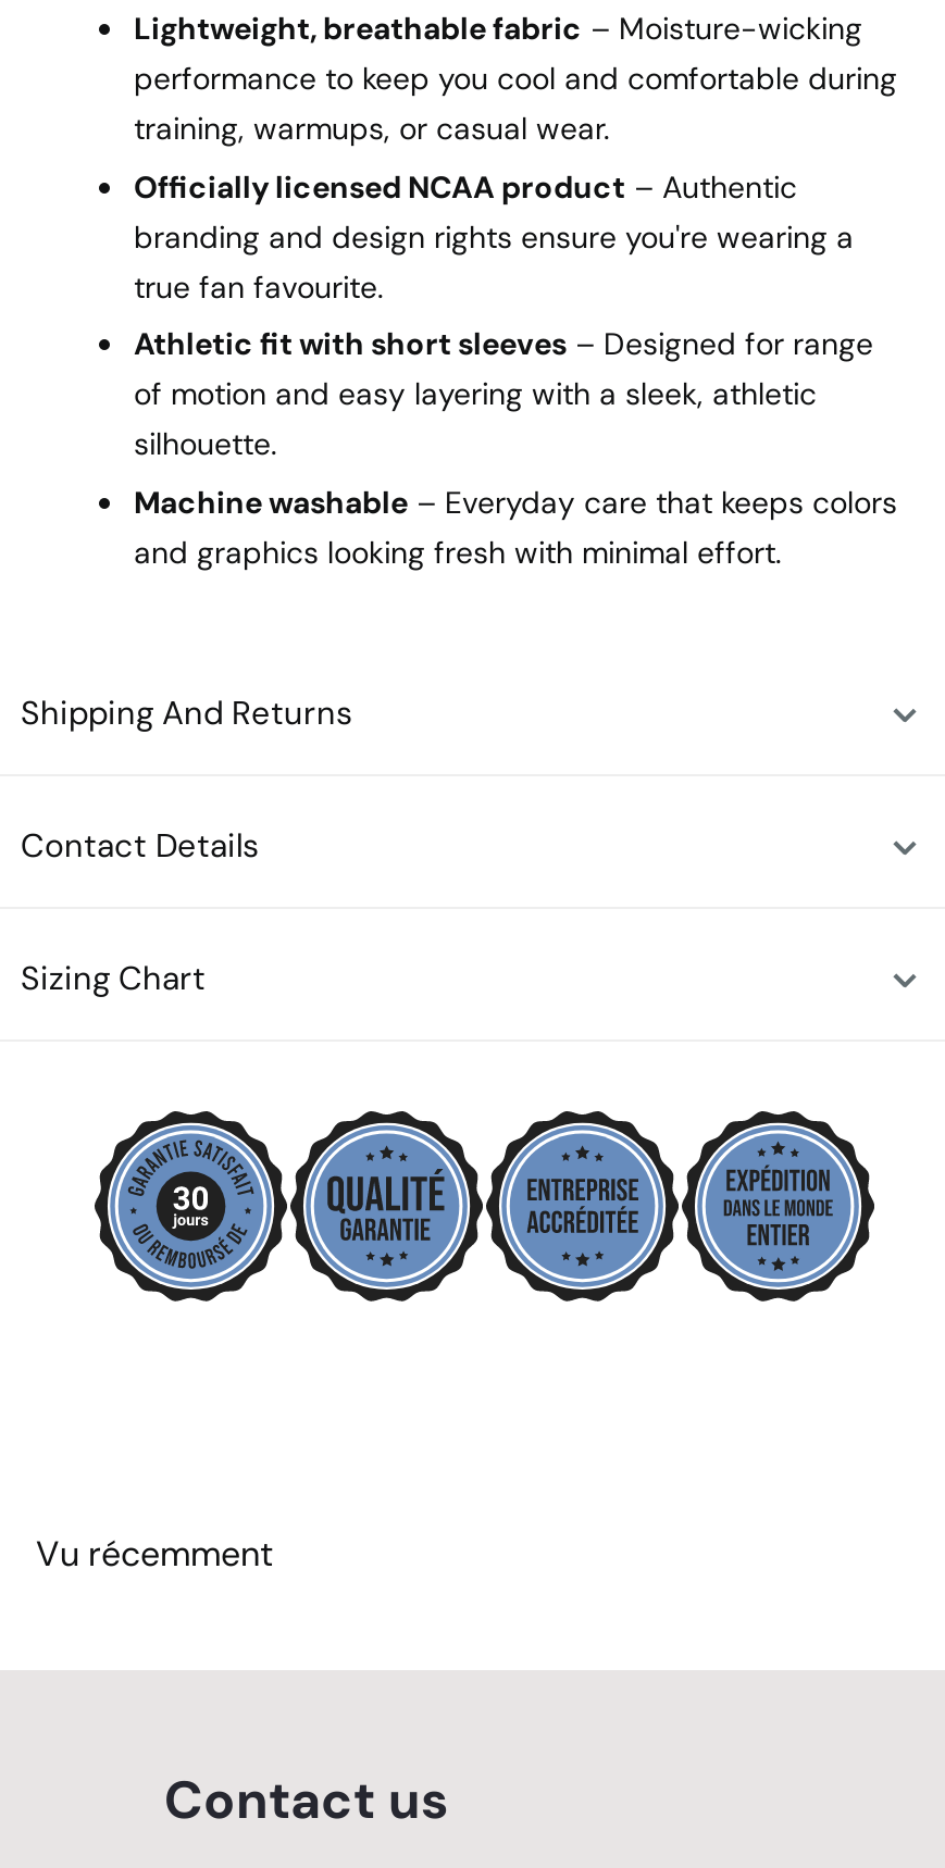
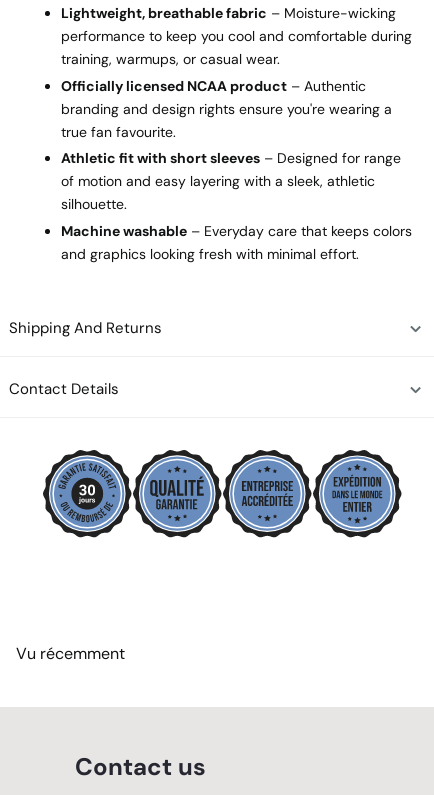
- Sizing Chart
